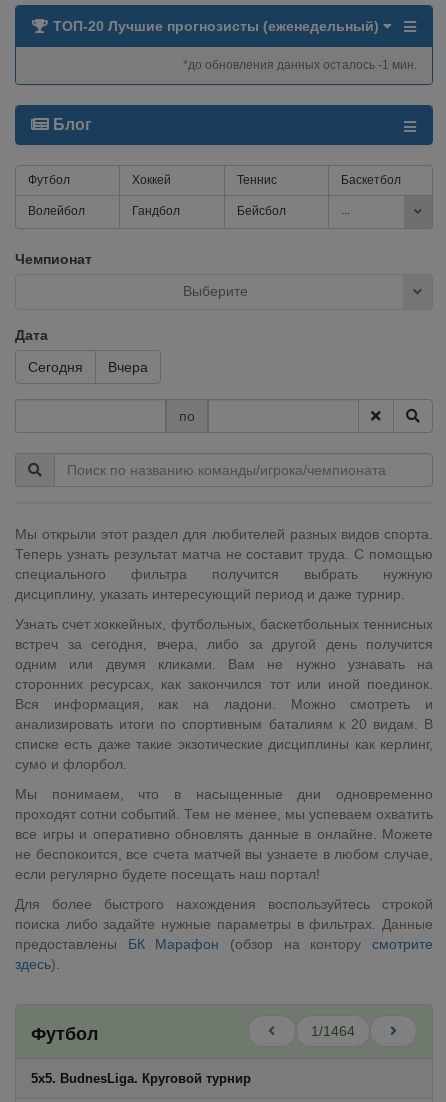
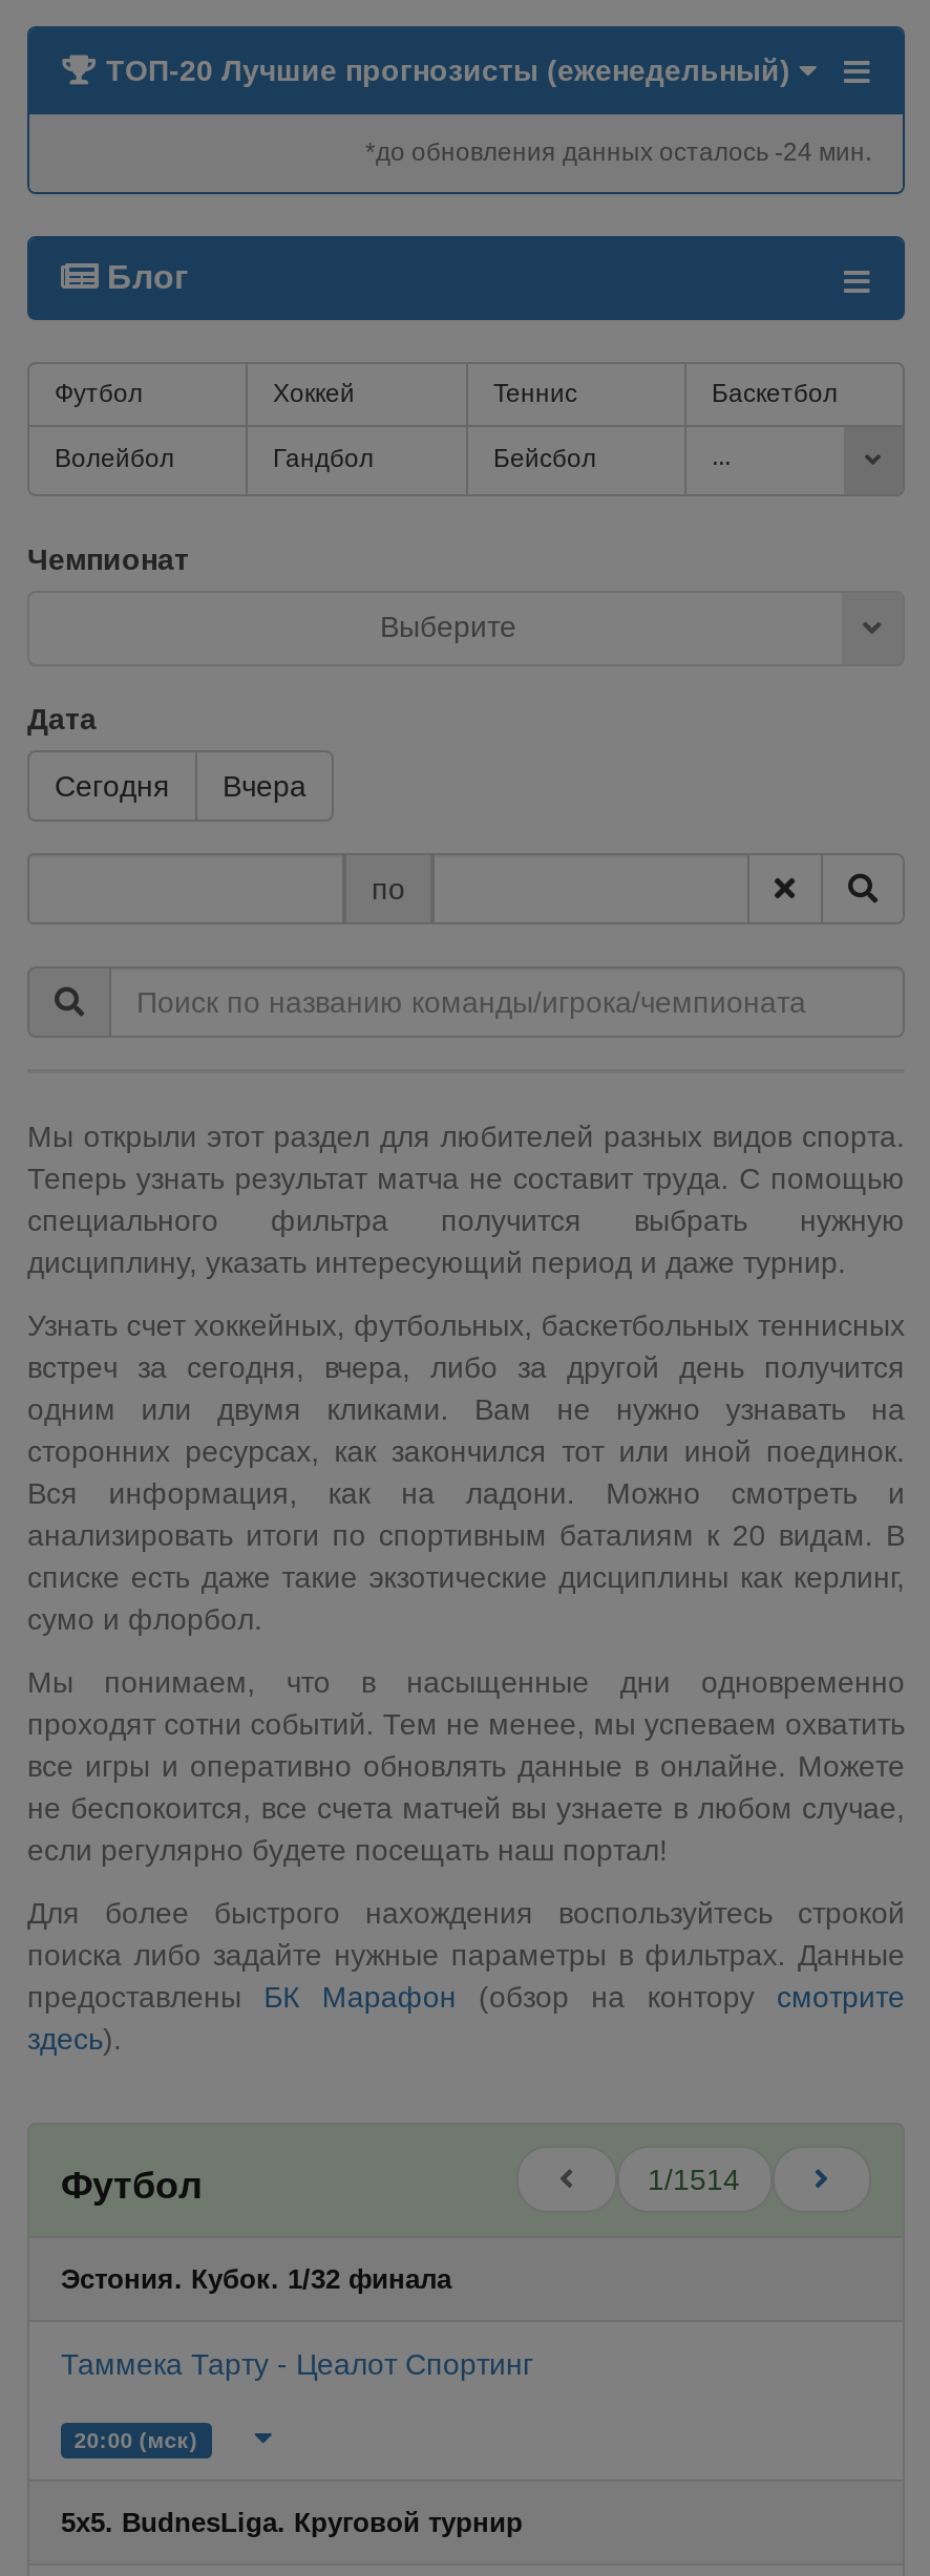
- *до обновления данных осталось -1 мин.
+ *до обновления данных осталось -24 мин.

- 1/1464
+ 1/1514

+ Эстония. Кубок. 1/32 финала
+ Таммека Тарту - Цеалот Спортинг
+ 20:00 (мск)
